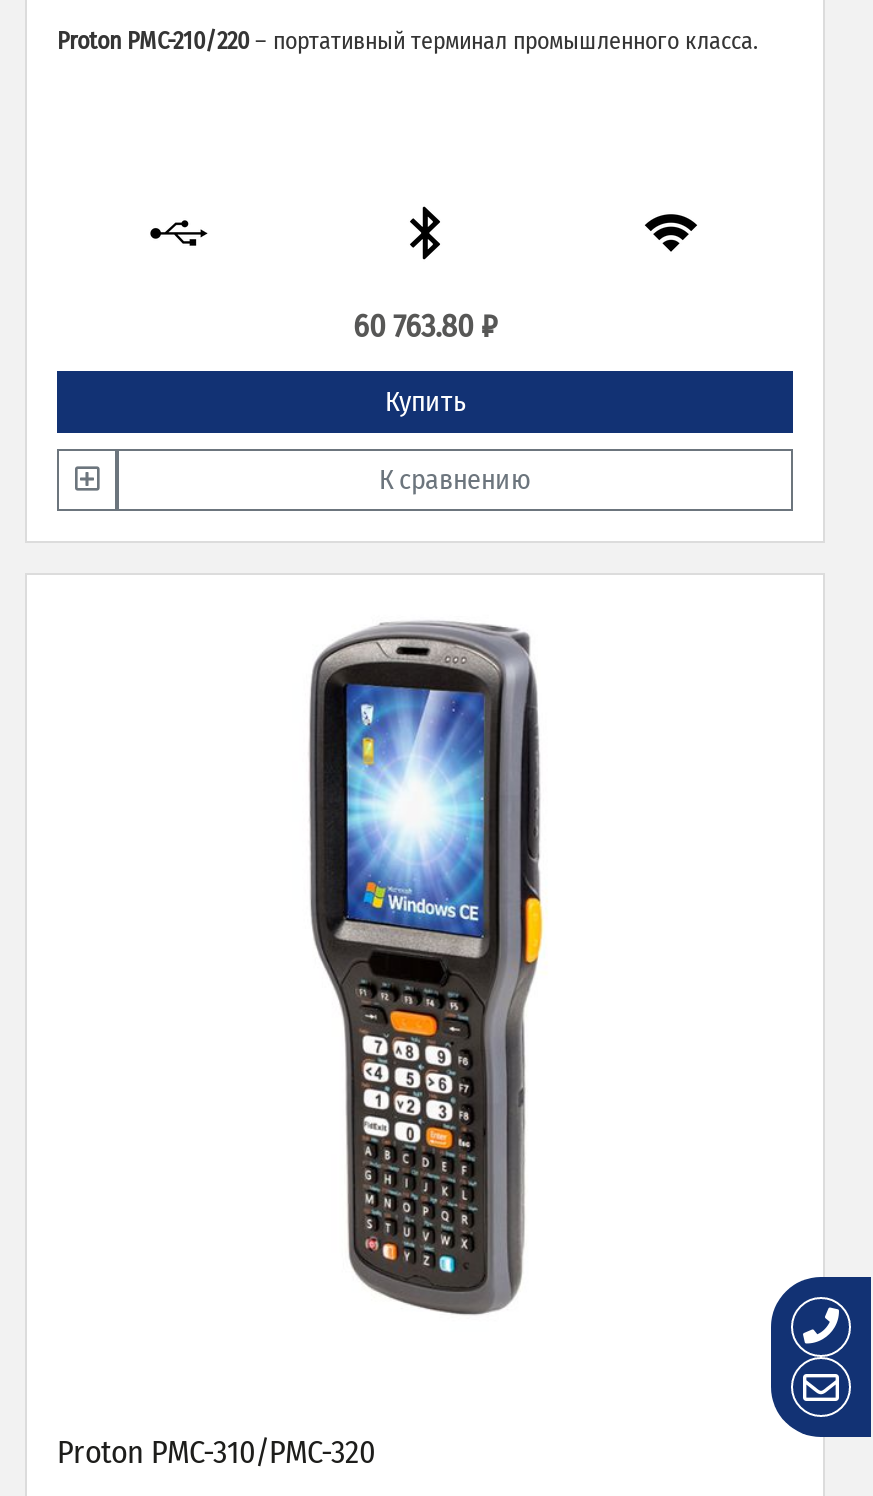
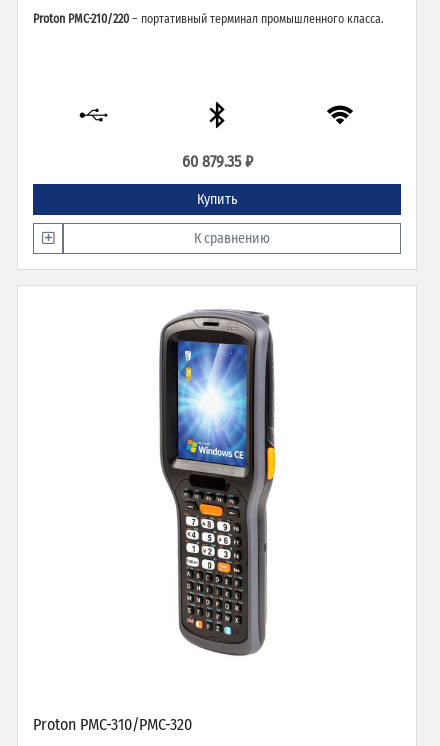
- 60 763.80 ₽
+ 60 879.35 ₽

- [image]
